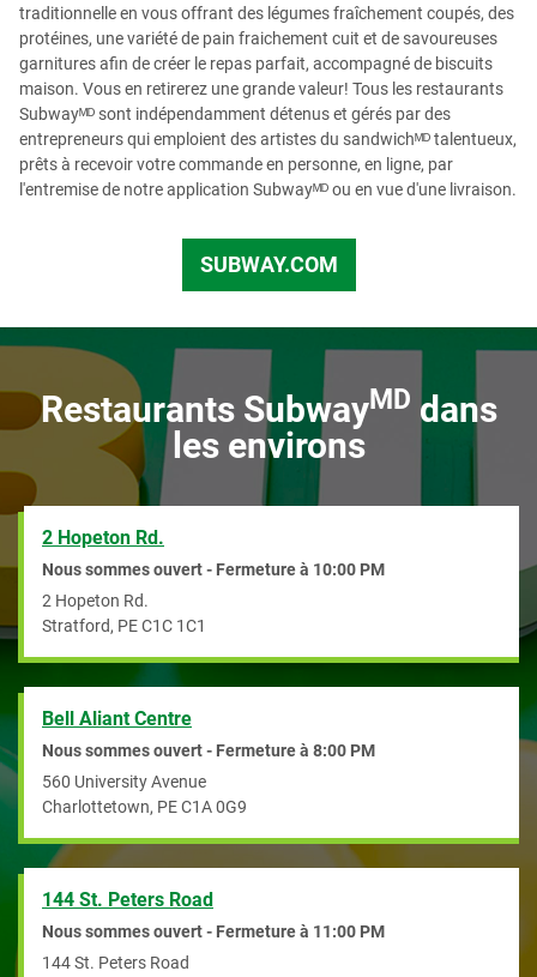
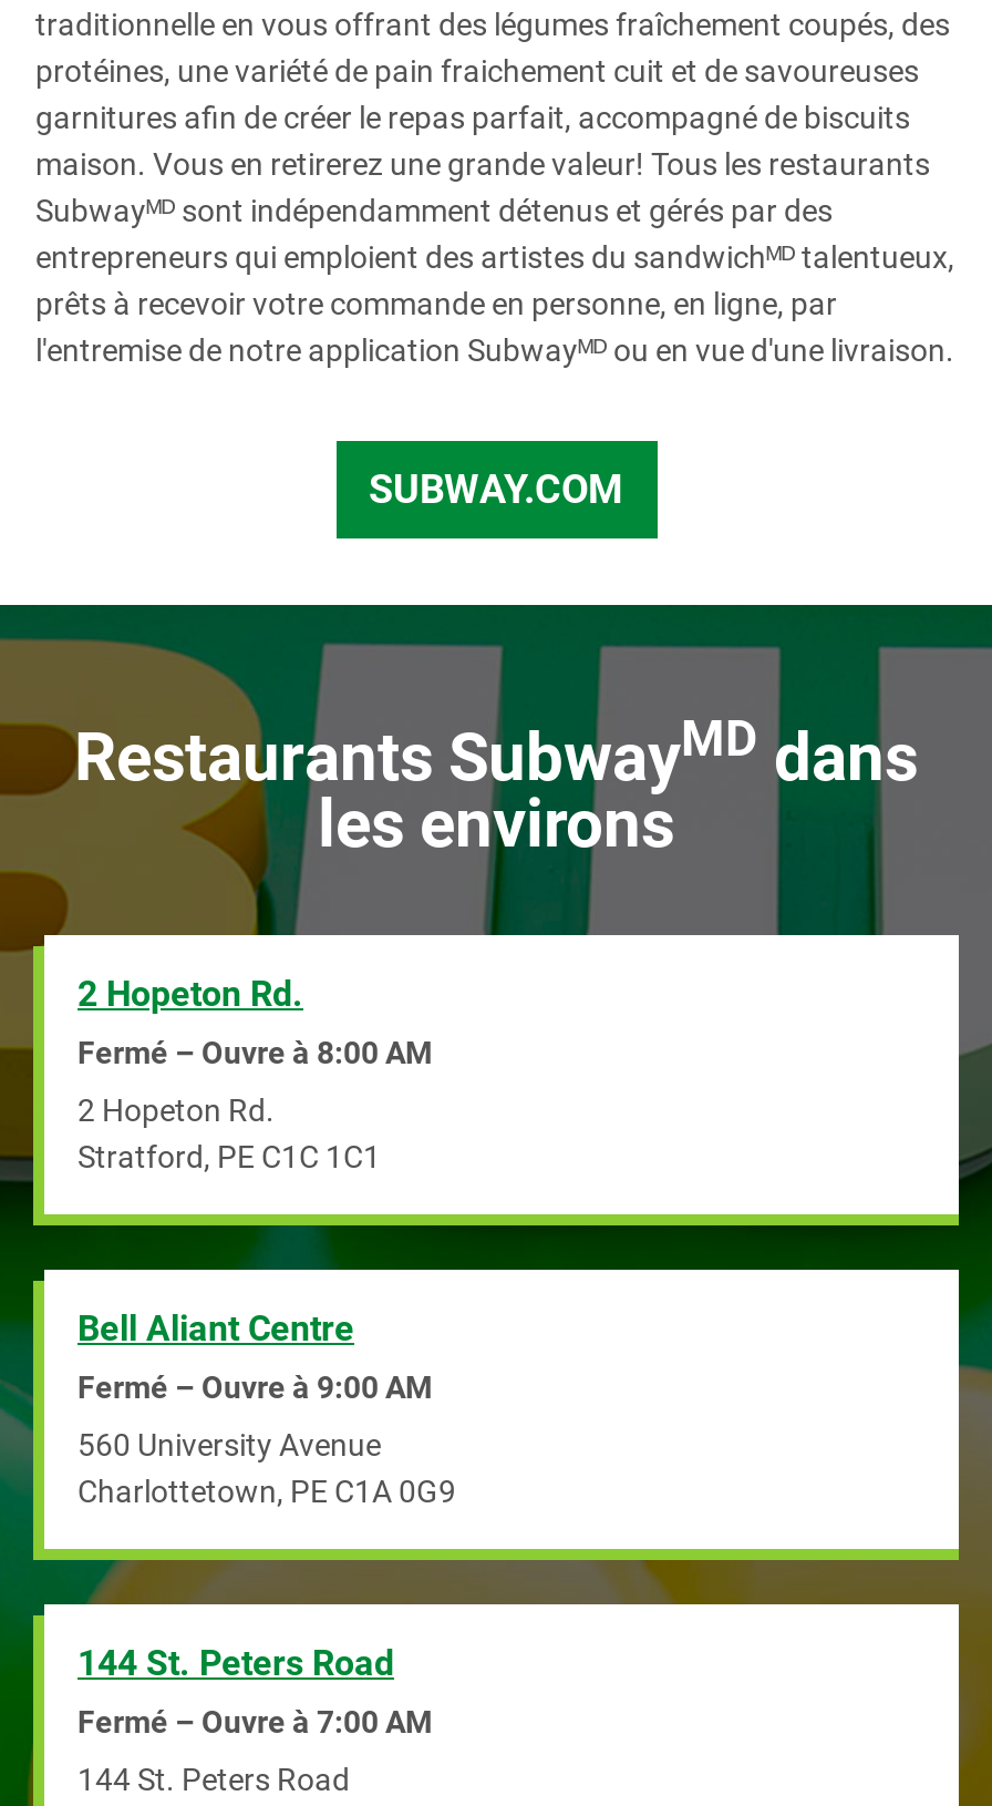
- Nous sommes ouvert - Fermeture à 10:00 PM
+ Fermé – Ouvre à 8:00 AM

- Nous sommes ouvert - Fermeture à 8:00 PM
+ Fermé – Ouvre à 9:00 AM

- Nous sommes ouvert - Fermeture à 11:00 PM
+ Fermé – Ouvre à 7:00 AM
